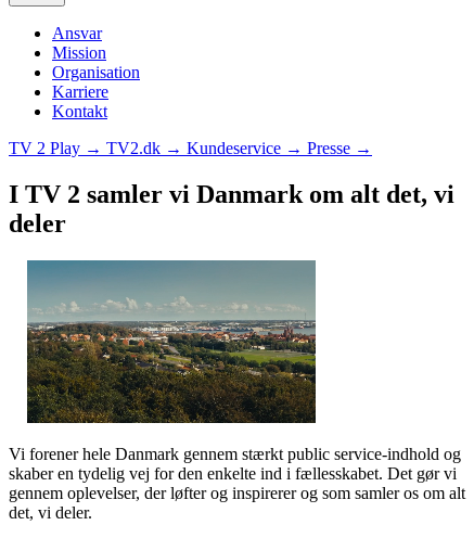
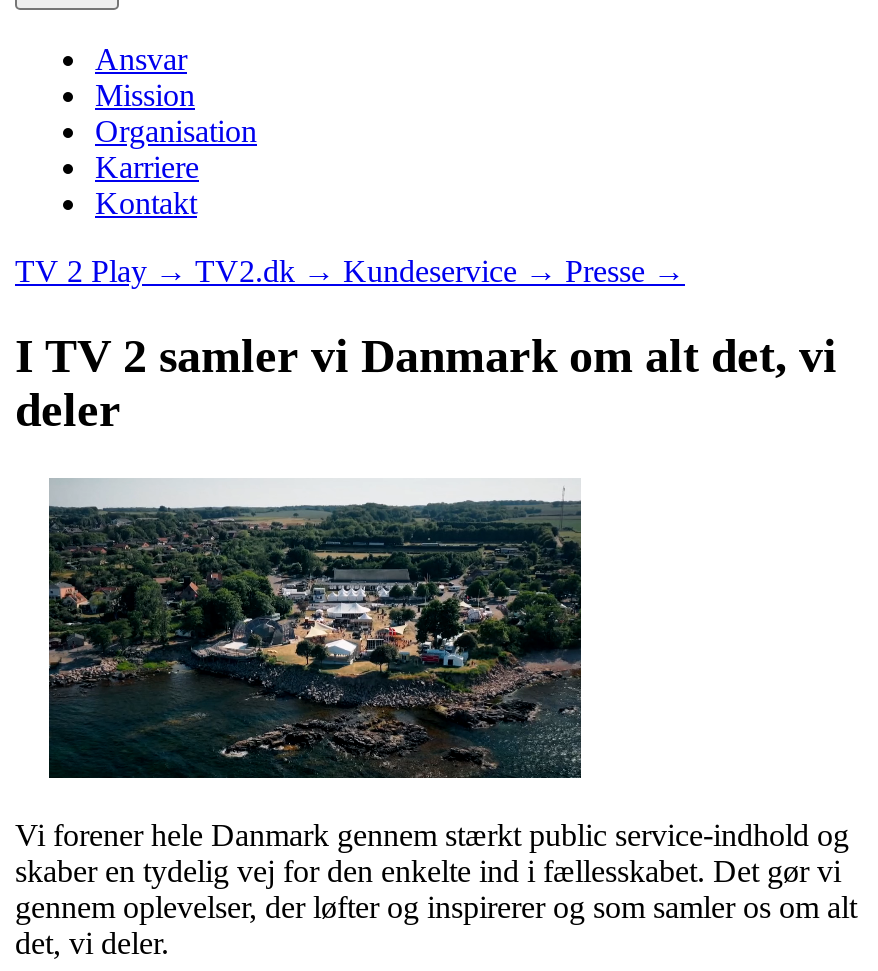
- [image]
+ [image]
